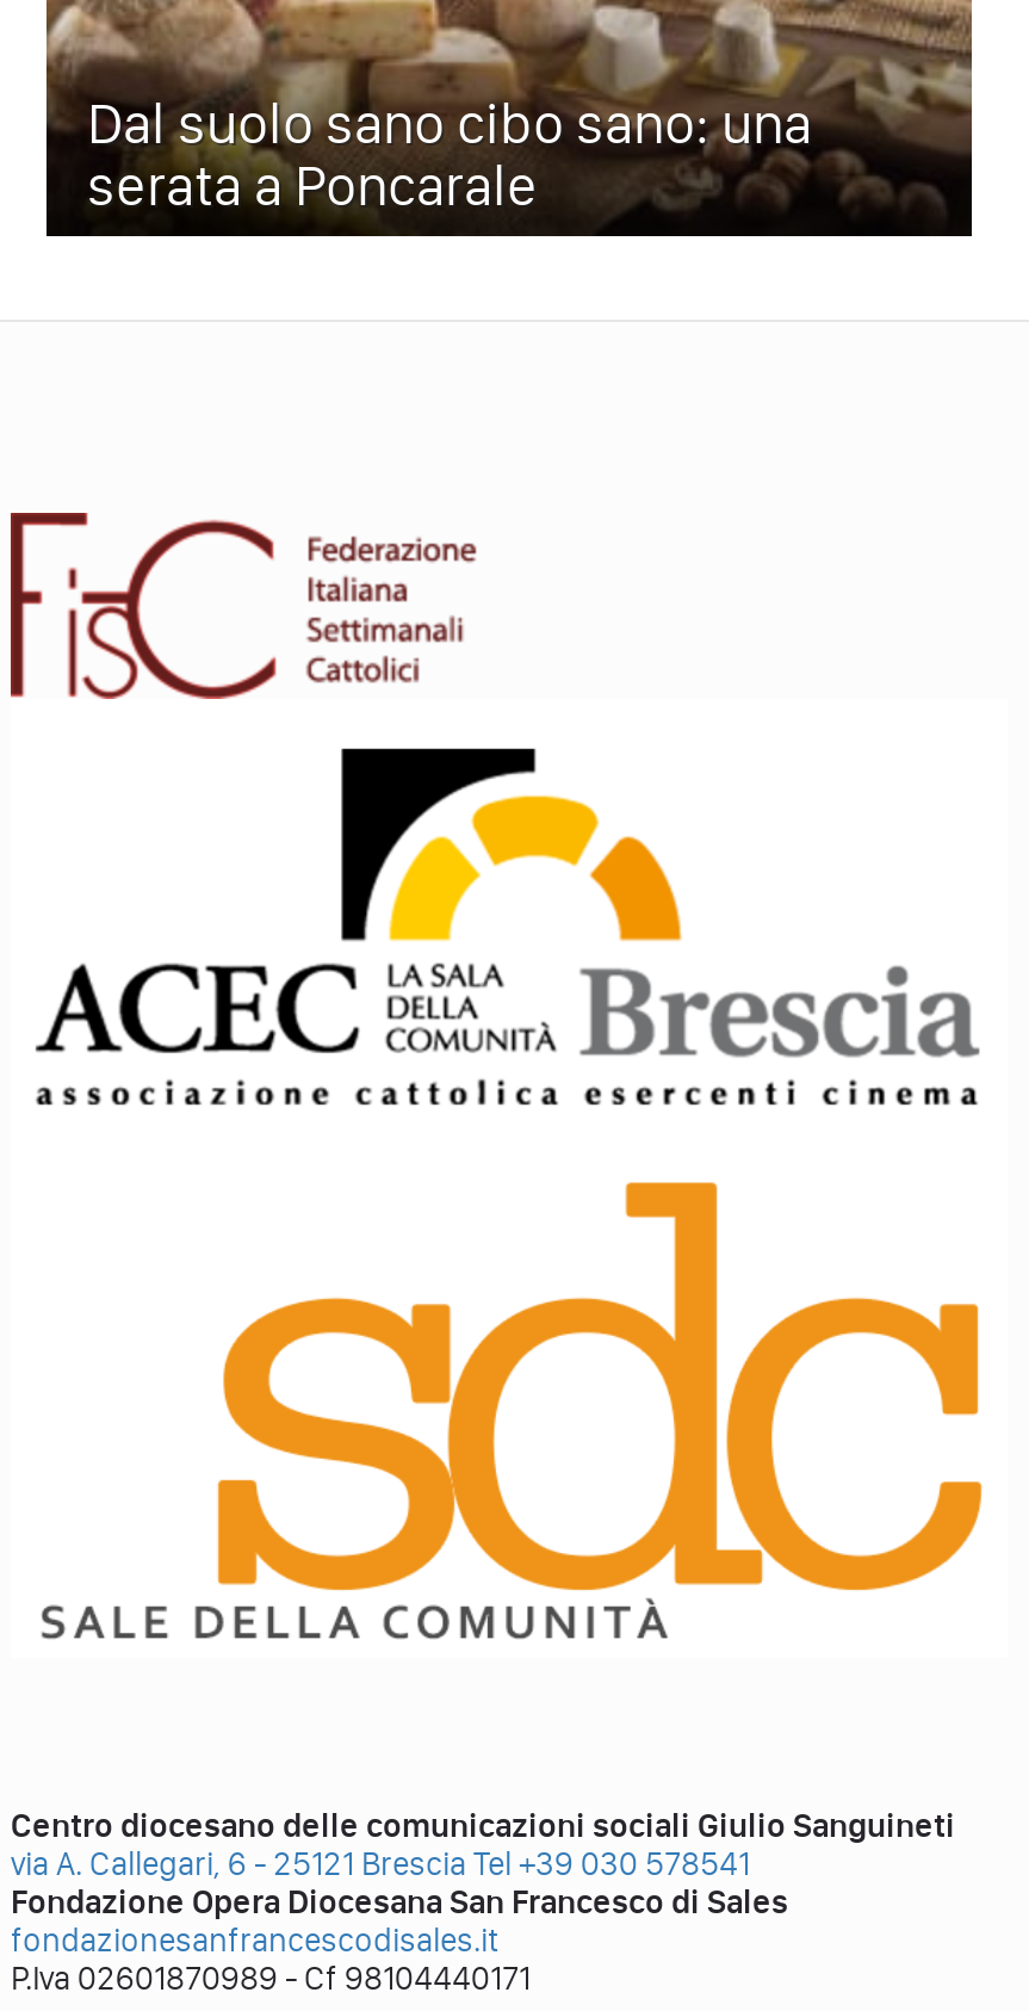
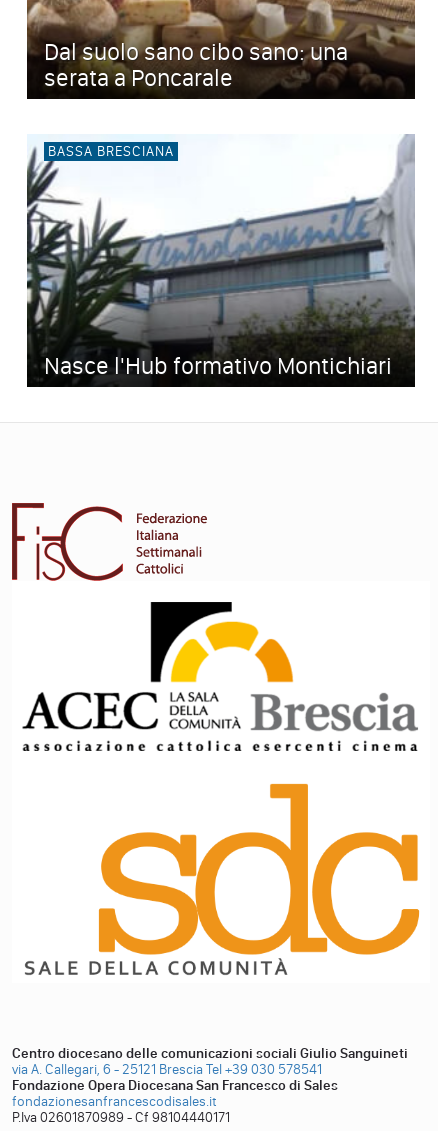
+ [image]
+ BASSA BRESCIANA

+ Nasce l'Hub formativo Montichiari
